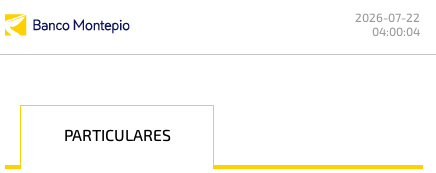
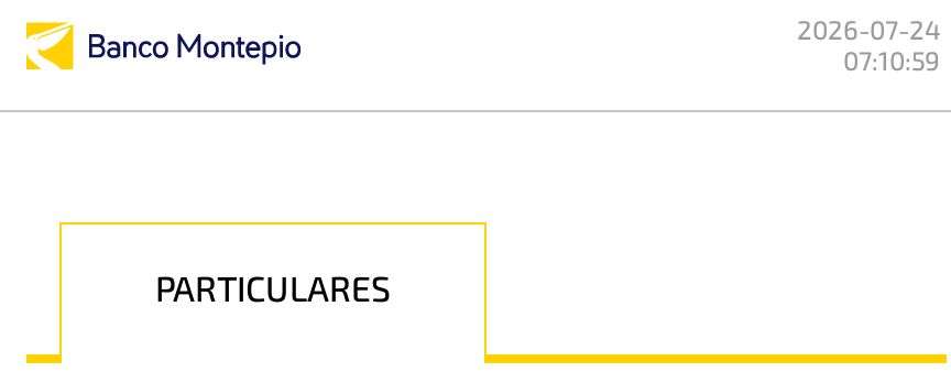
- 2026-07-22
+ 2026-07-24

- 04:00:04
+ 07:10:59
